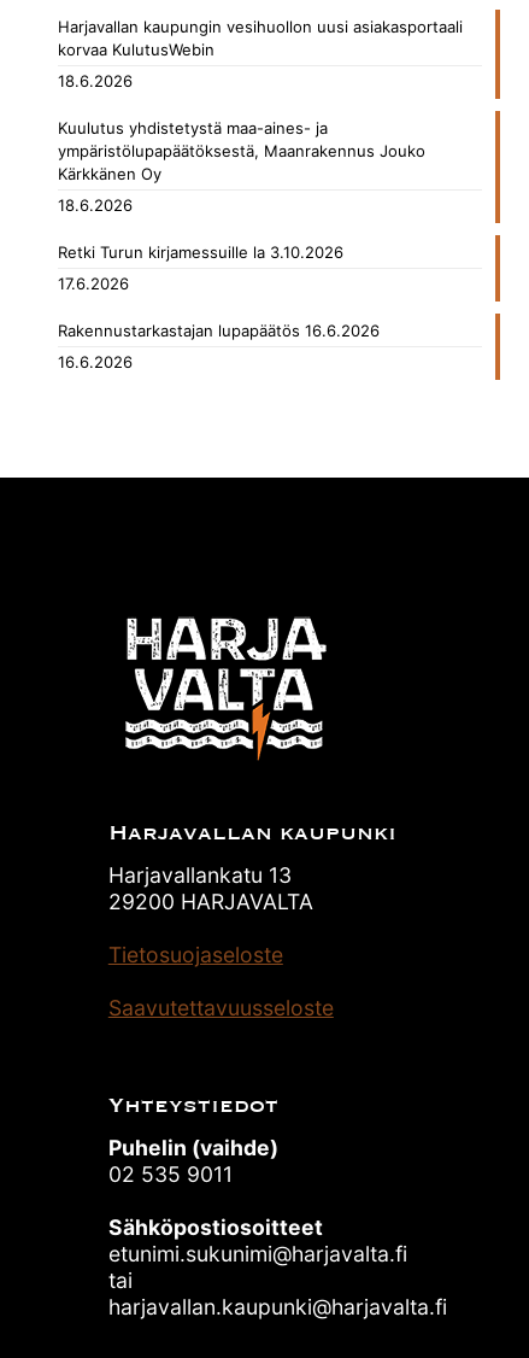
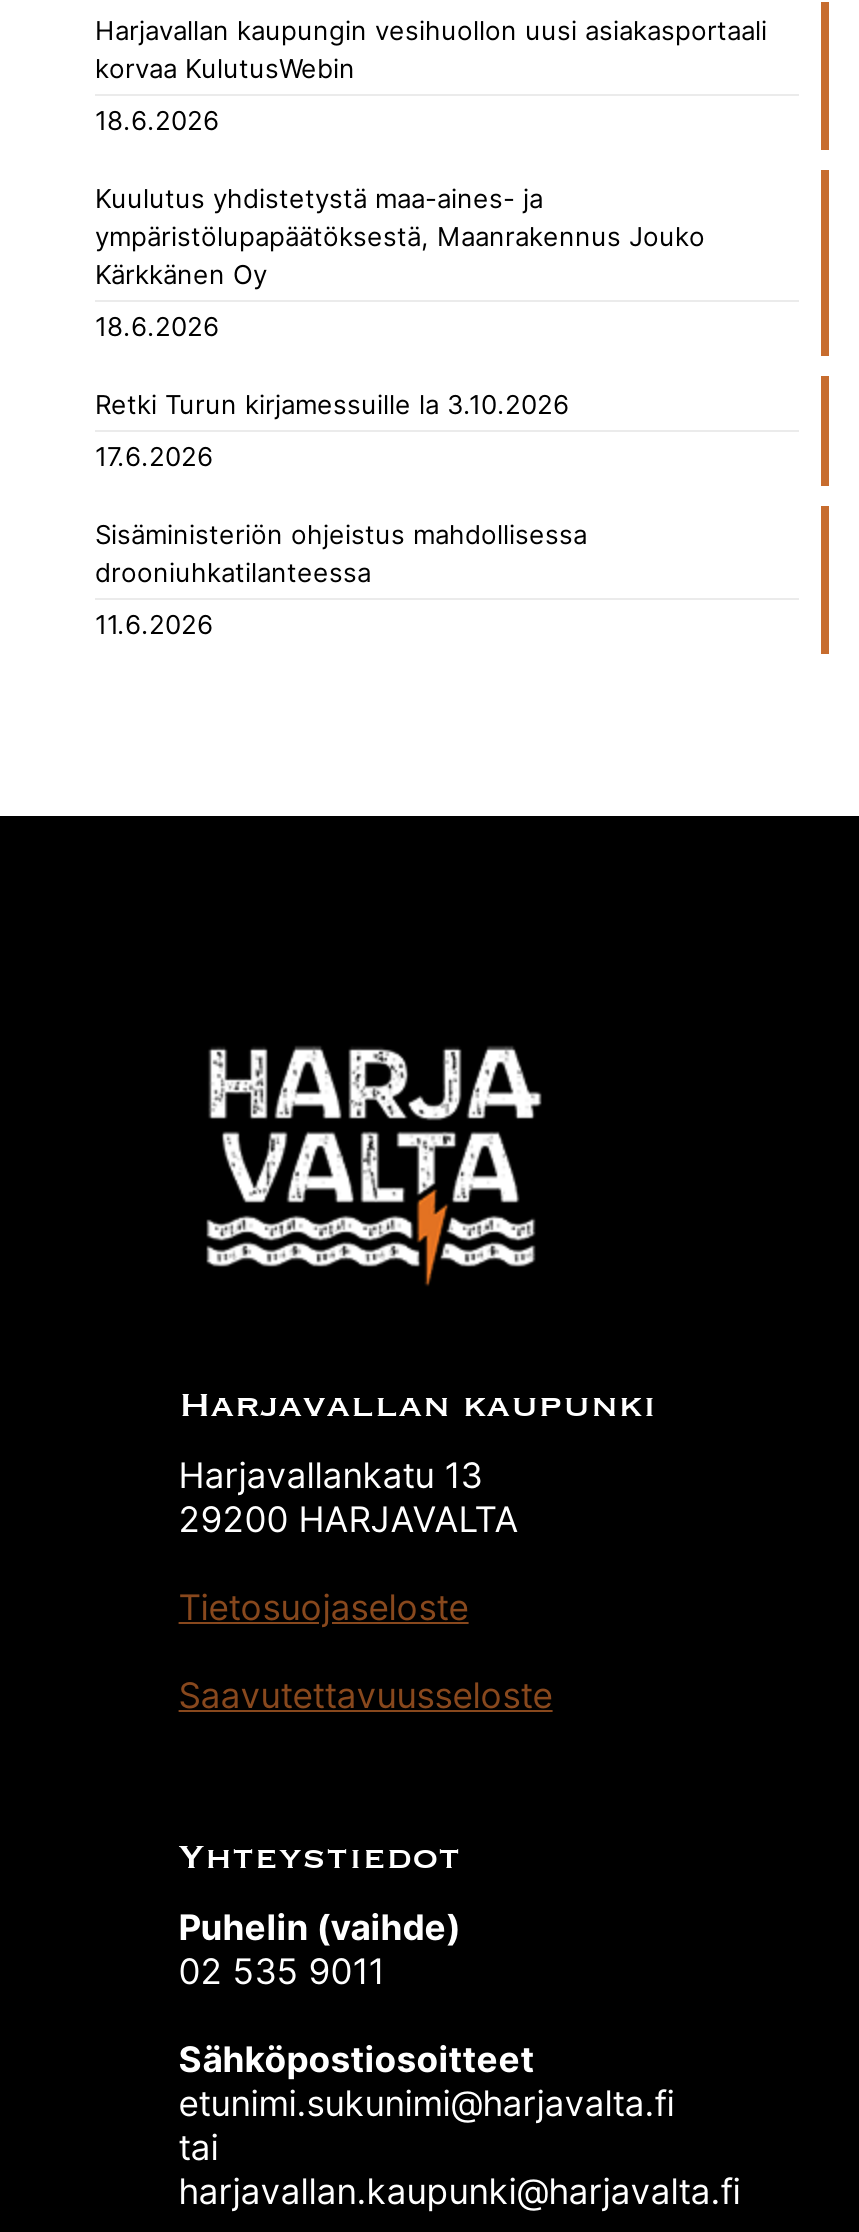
- Rakennustarkastajan lupapäätös 16.6.2026
+ Sisäministeriön ohjeistus mahdollisessa
+ drooniuhkatilanteessa

- 16.6.2026
+ 11.6.2026
